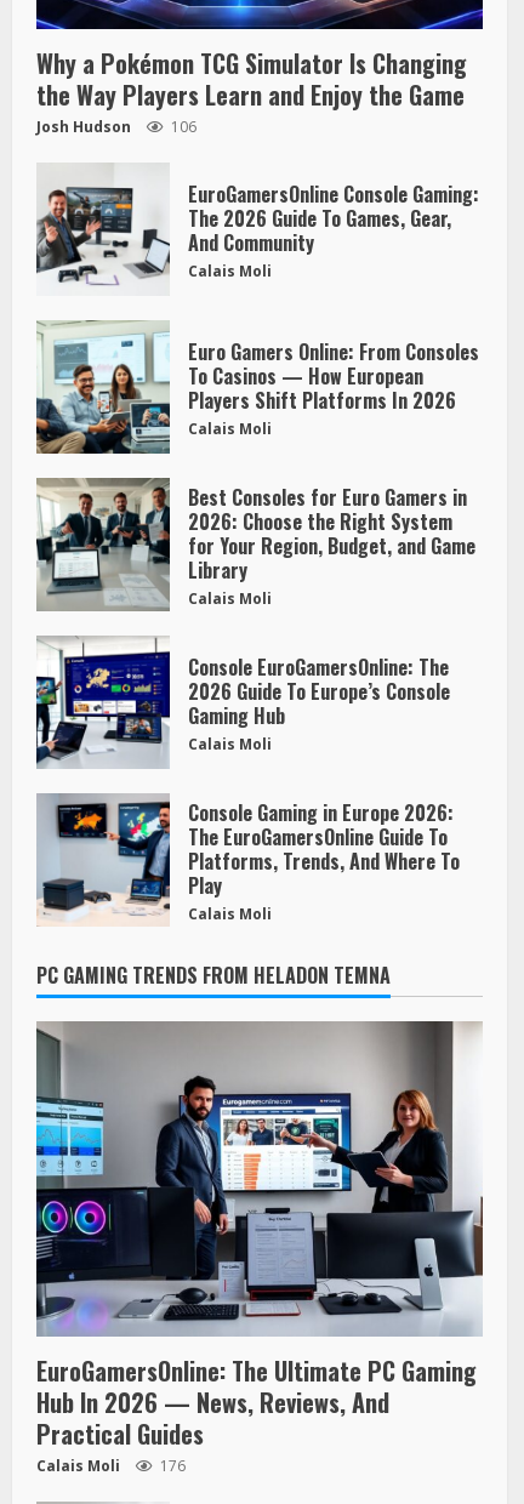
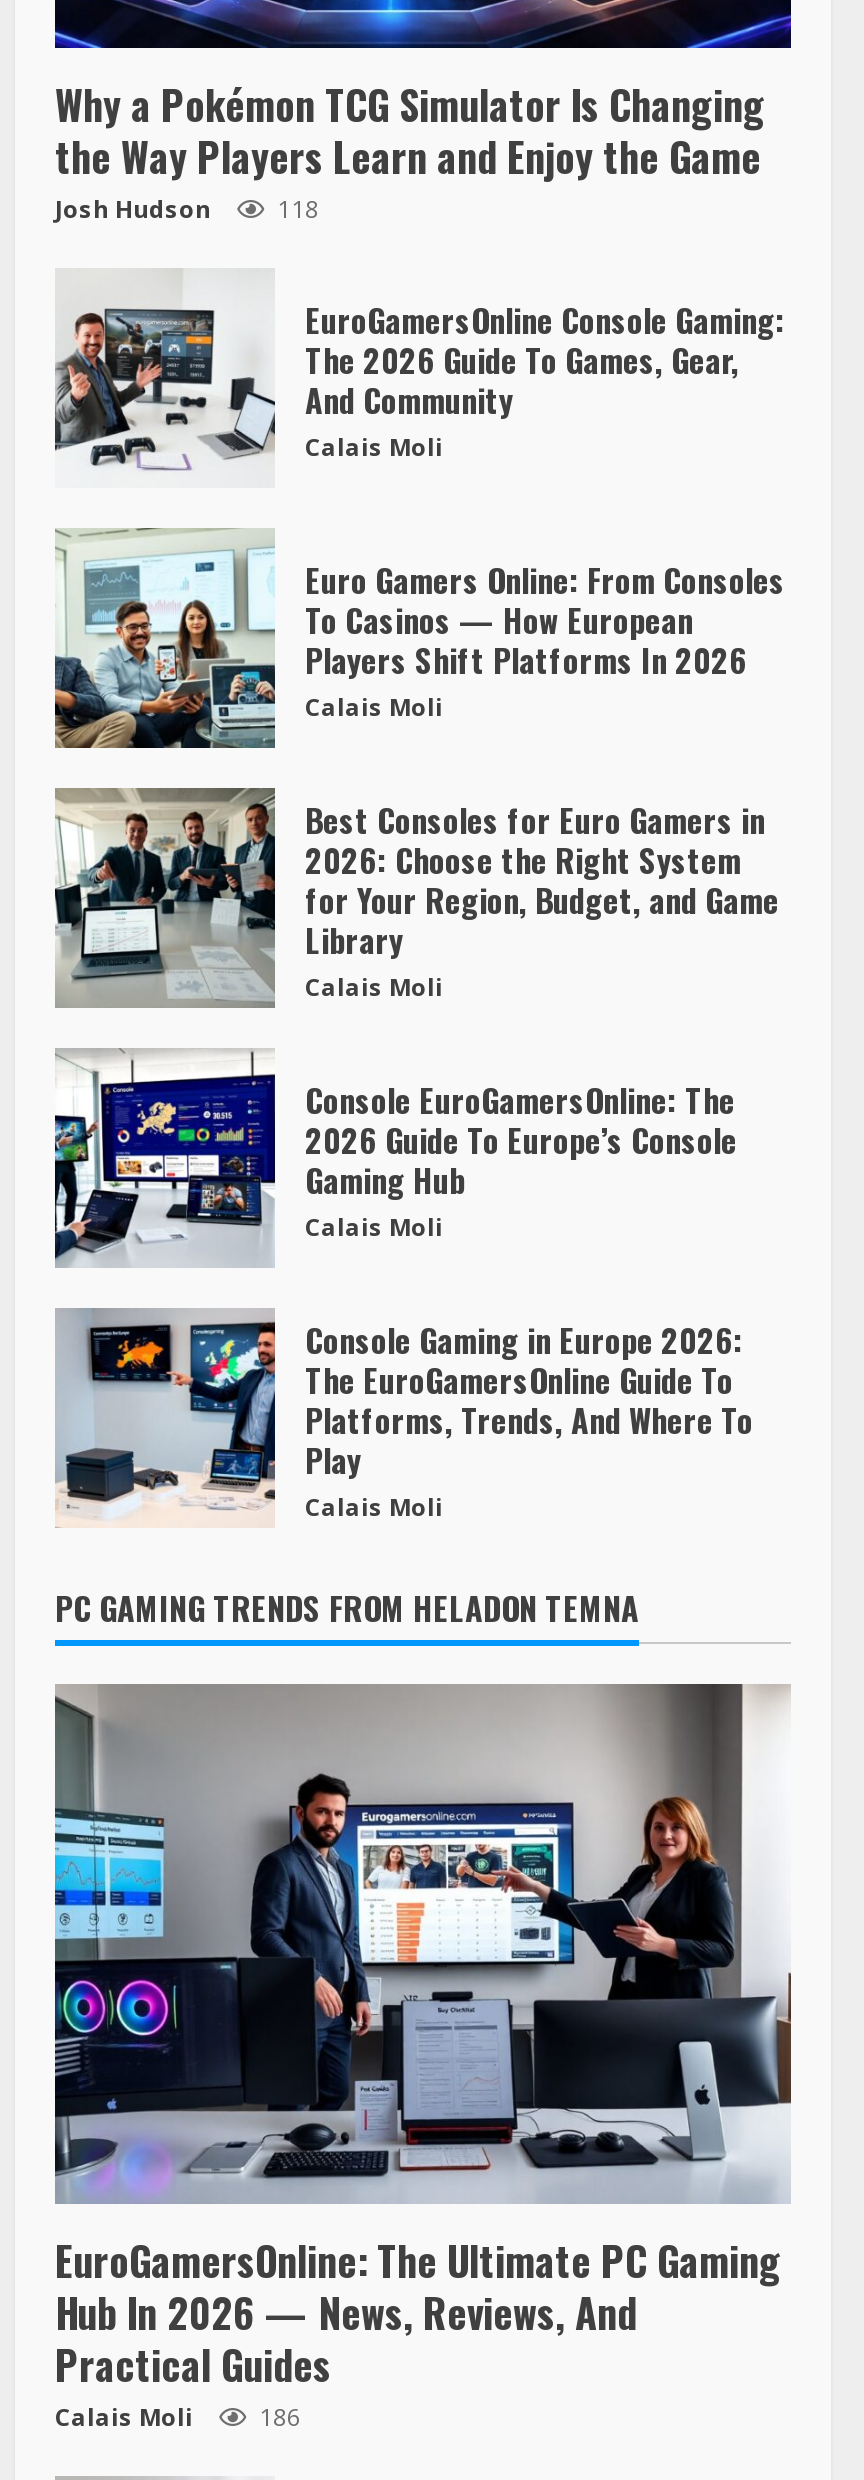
- Josh Hudson 106
+ Josh Hudson 118

- Calais Moli 176
+ Calais Moli 186
